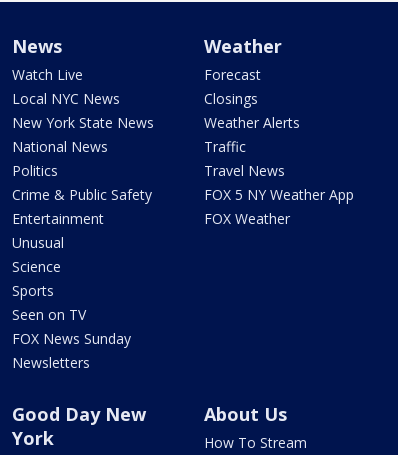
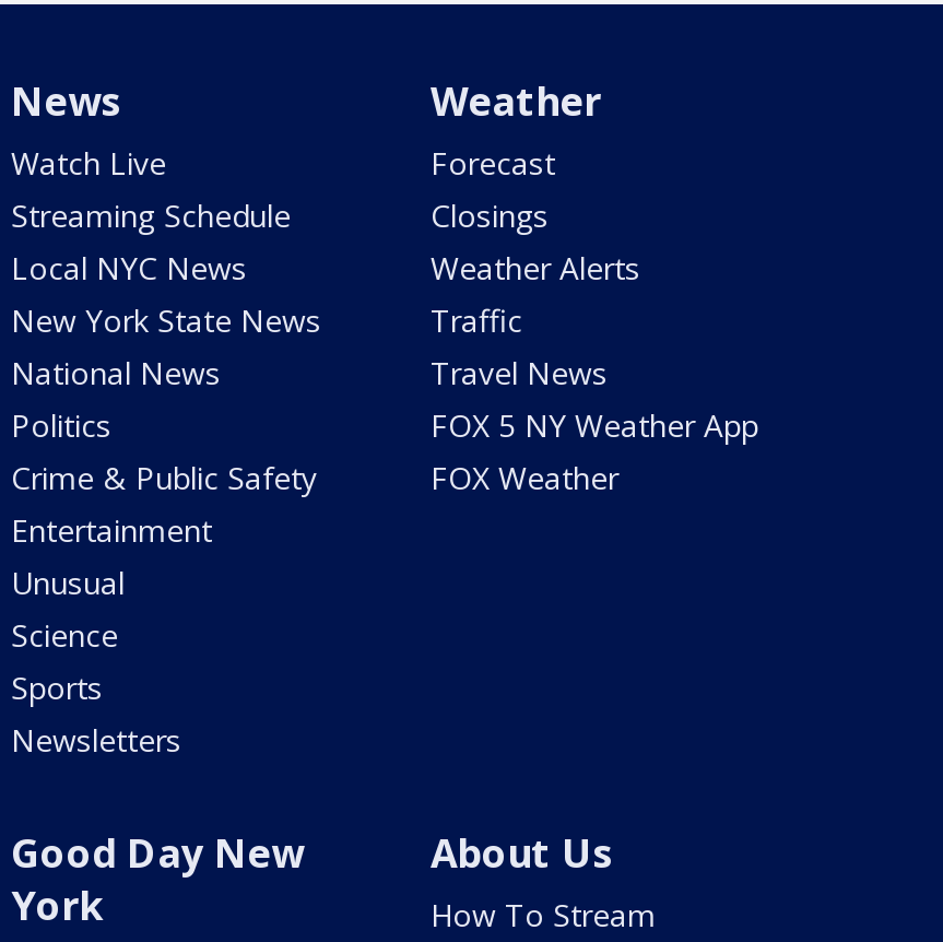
moved down: Local NYC News | New York State News | National News | ... | Science | Sports

+ Streaming Schedule

- Seen on TV
- FOX News Sunday
